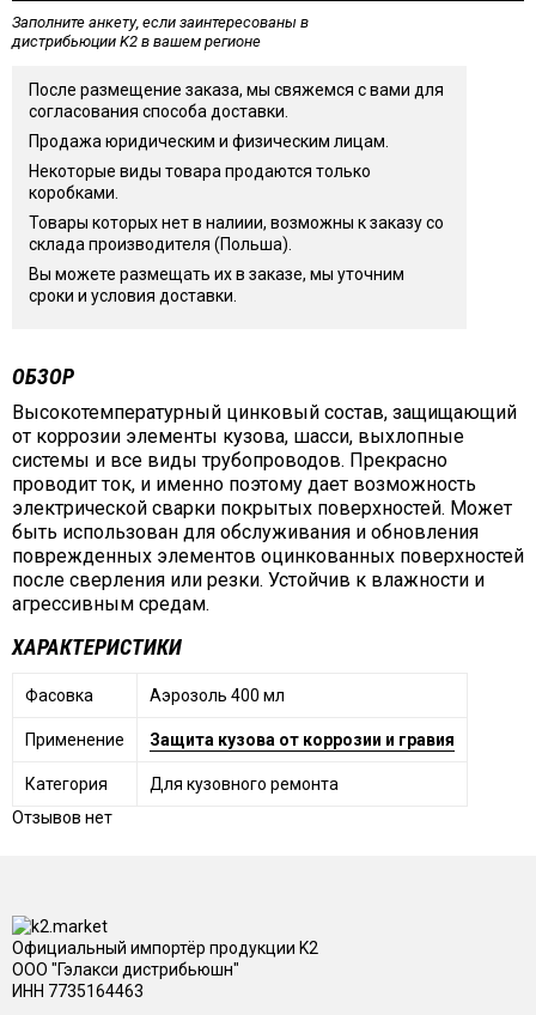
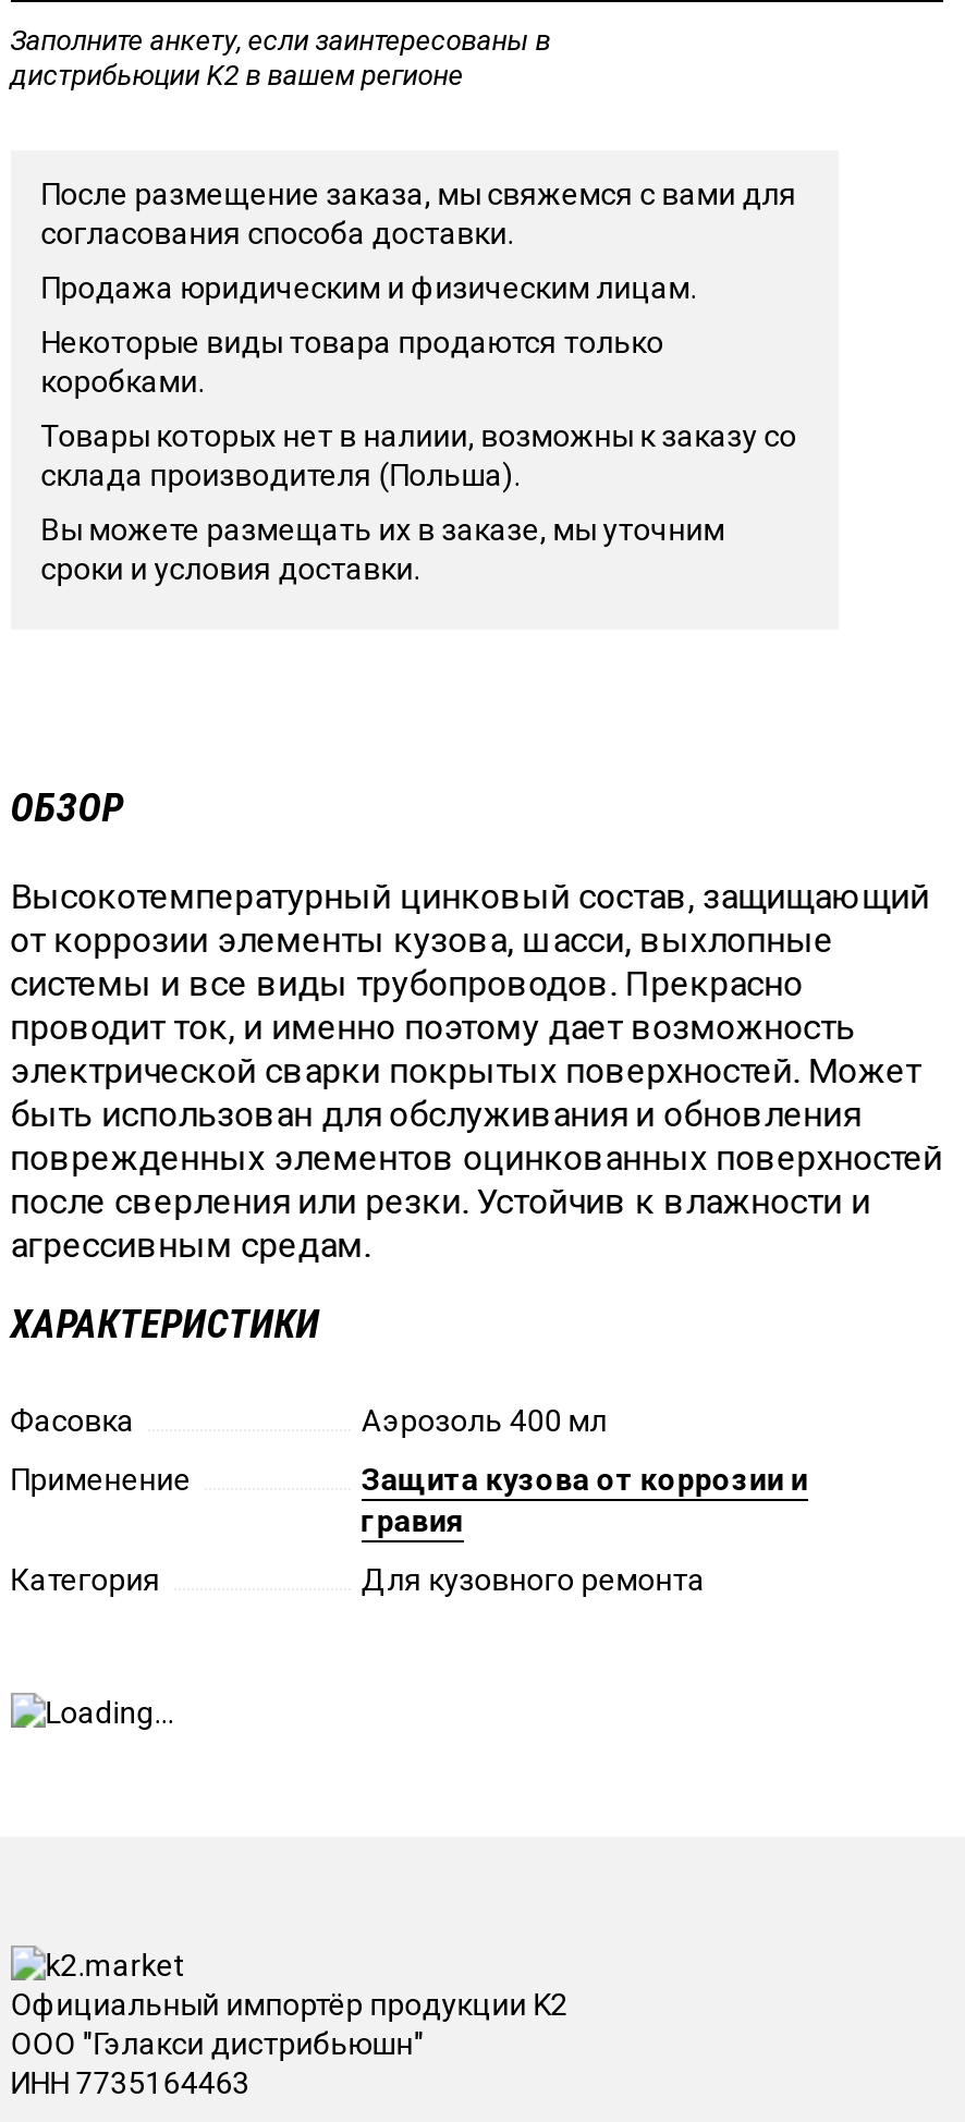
- Отзывов нет
